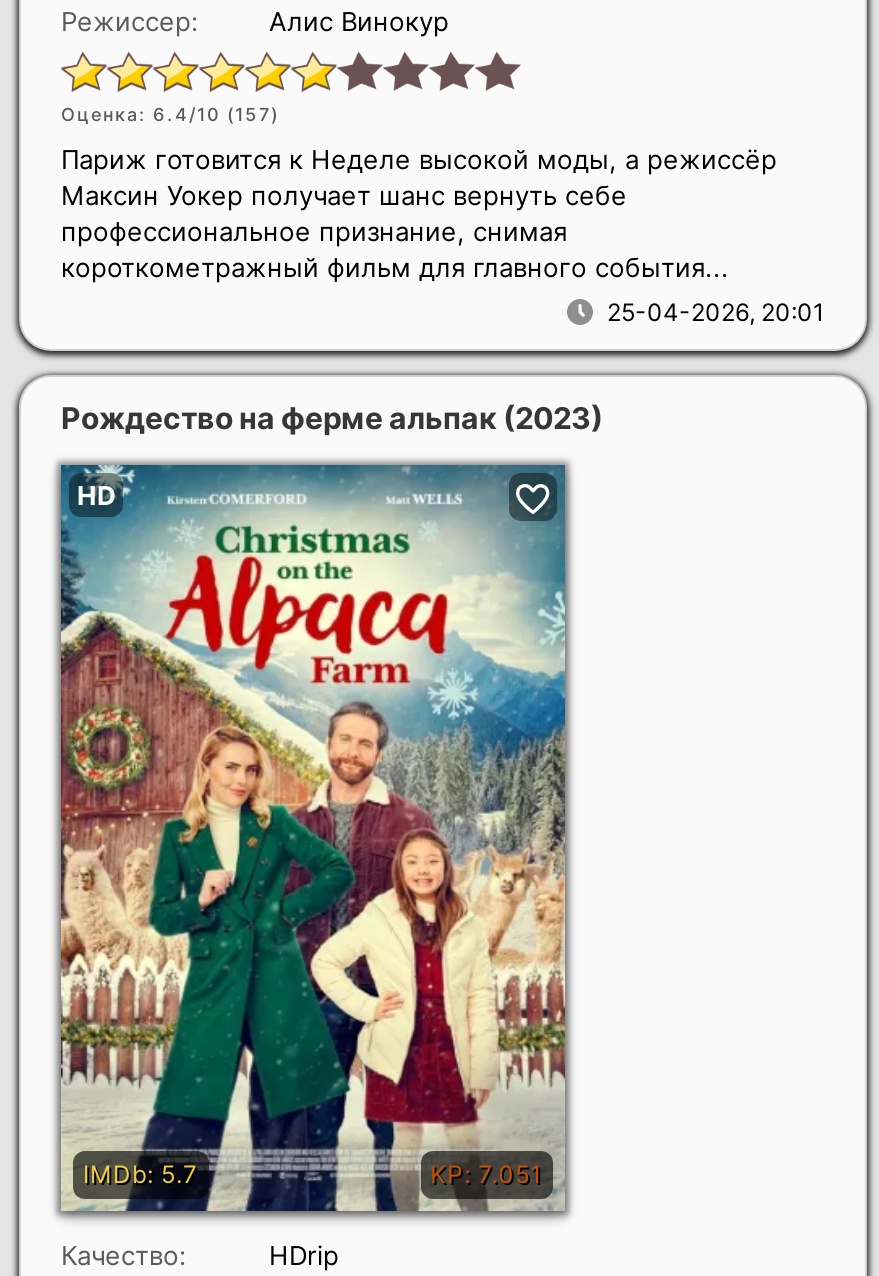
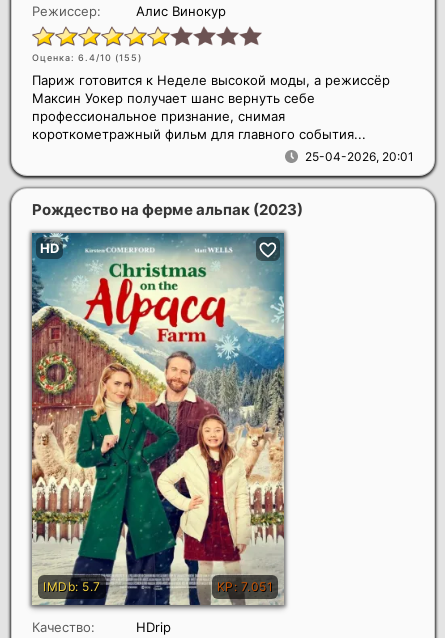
- Оценка: 6.4/10 (157)
+ Оценка: 6.4/10 (155)
